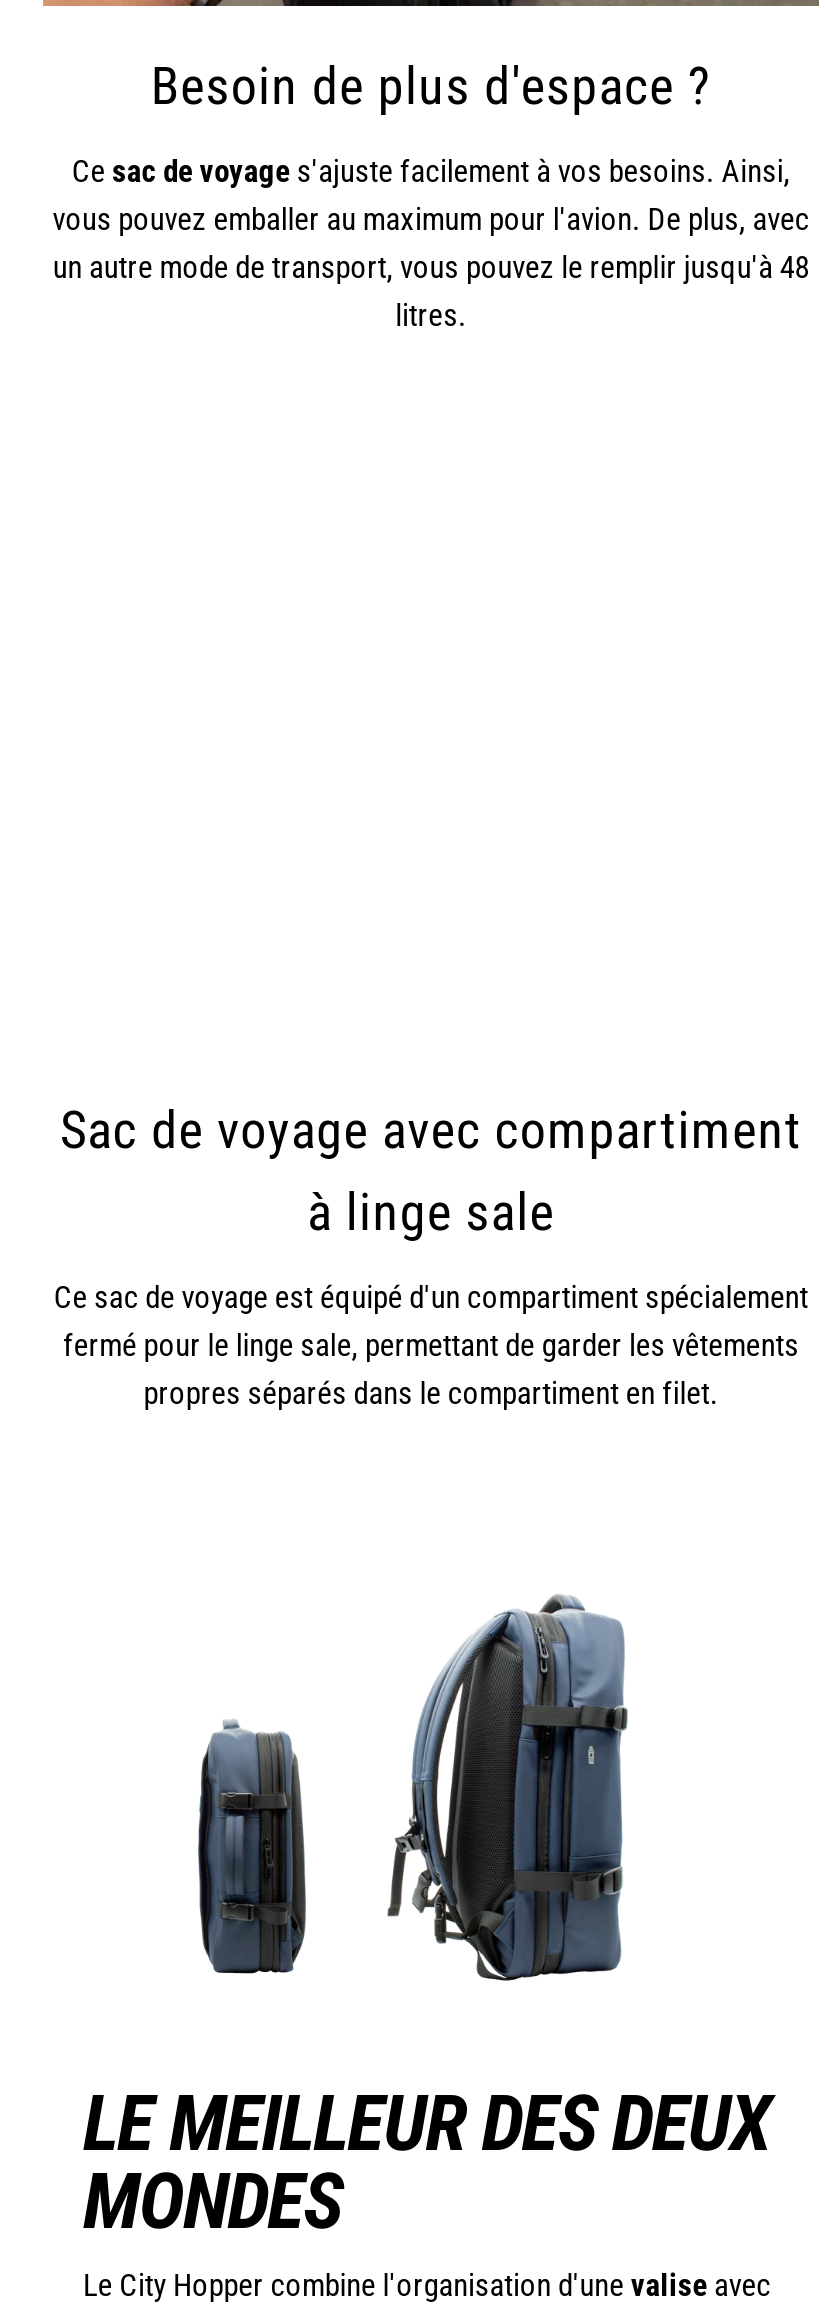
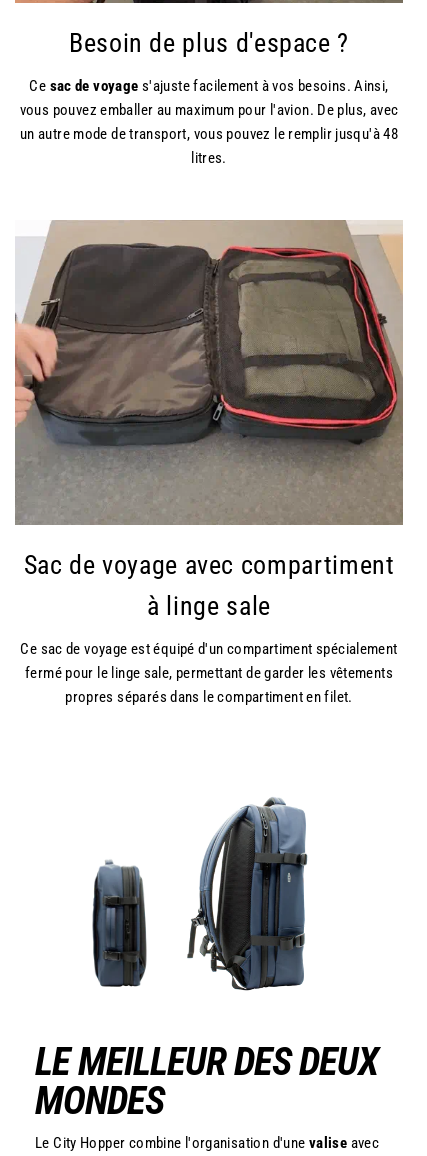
+ [image]
